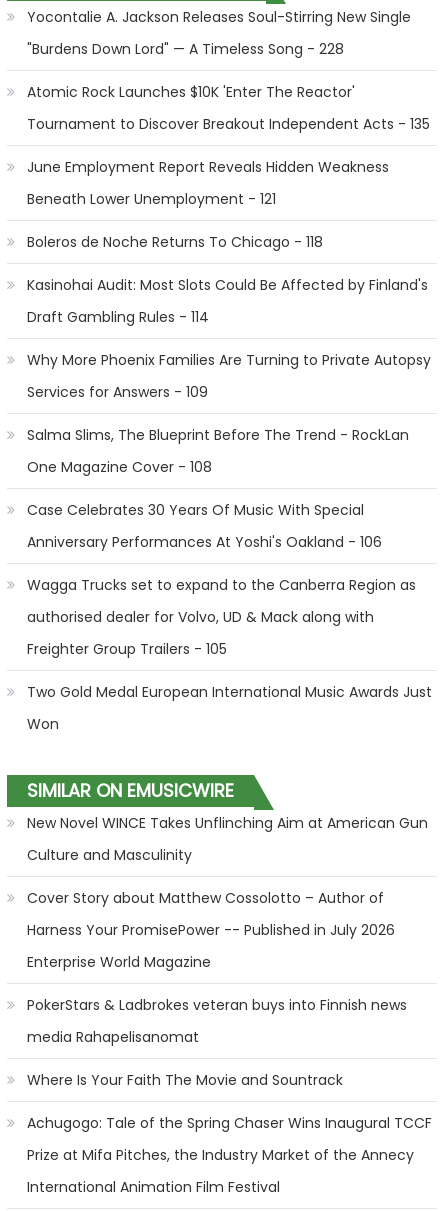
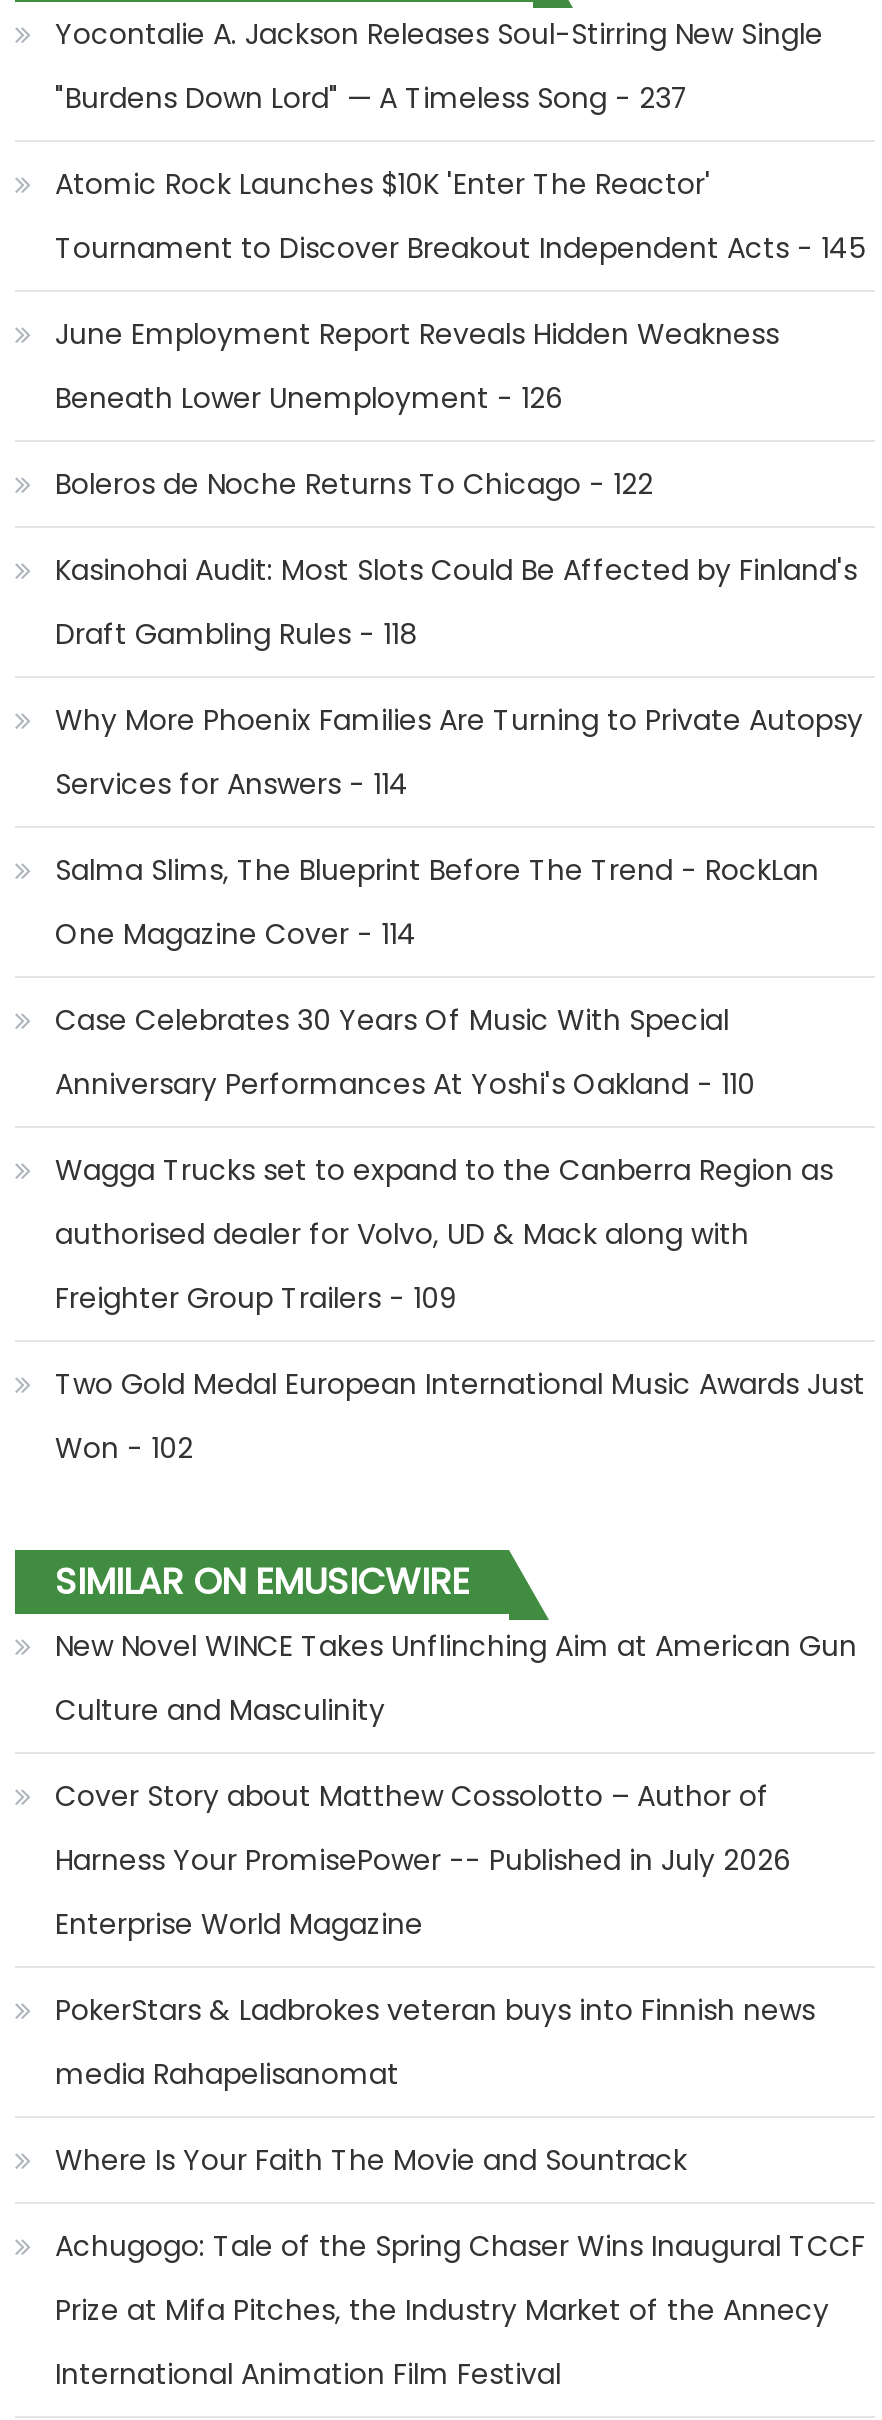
- "Burdens Down Lord" — A Timeless Song - 228
+ "Burdens Down Lord" — A Timeless Song - 237

- Tournament to Discover Breakout Independent Acts - 135
+ Tournament to Discover Breakout Independent Acts - 145

- Beneath Lower Unemployment - 121
+ Beneath Lower Unemployment - 126

- Boleros de Noche Returns To Chicago - 118
+ Boleros de Noche Returns To Chicago - 122

- Draft Gambling Rules - 114
+ Draft Gambling Rules - 118

- Services for Answers - 109
+ Services for Answers - 114

- One Magazine Cover - 108
+ One Magazine Cover - 114

- Anniversary Performances At Yoshi's Oakland - 106
+ Anniversary Performances At Yoshi's Oakland - 110

- Freighter Group Trailers - 105
+ Freighter Group Trailers - 109

- Won
+ Won - 102
